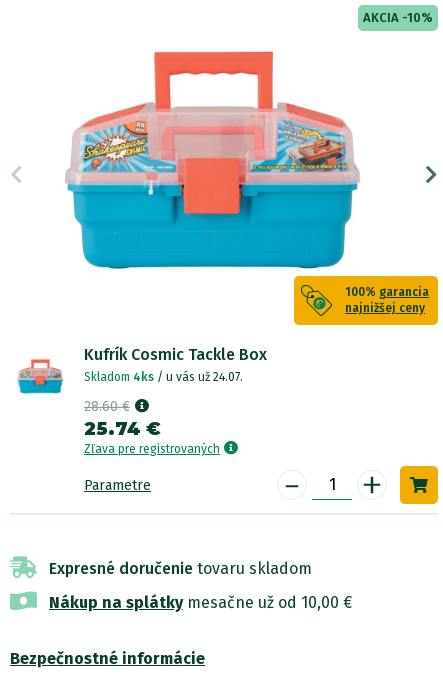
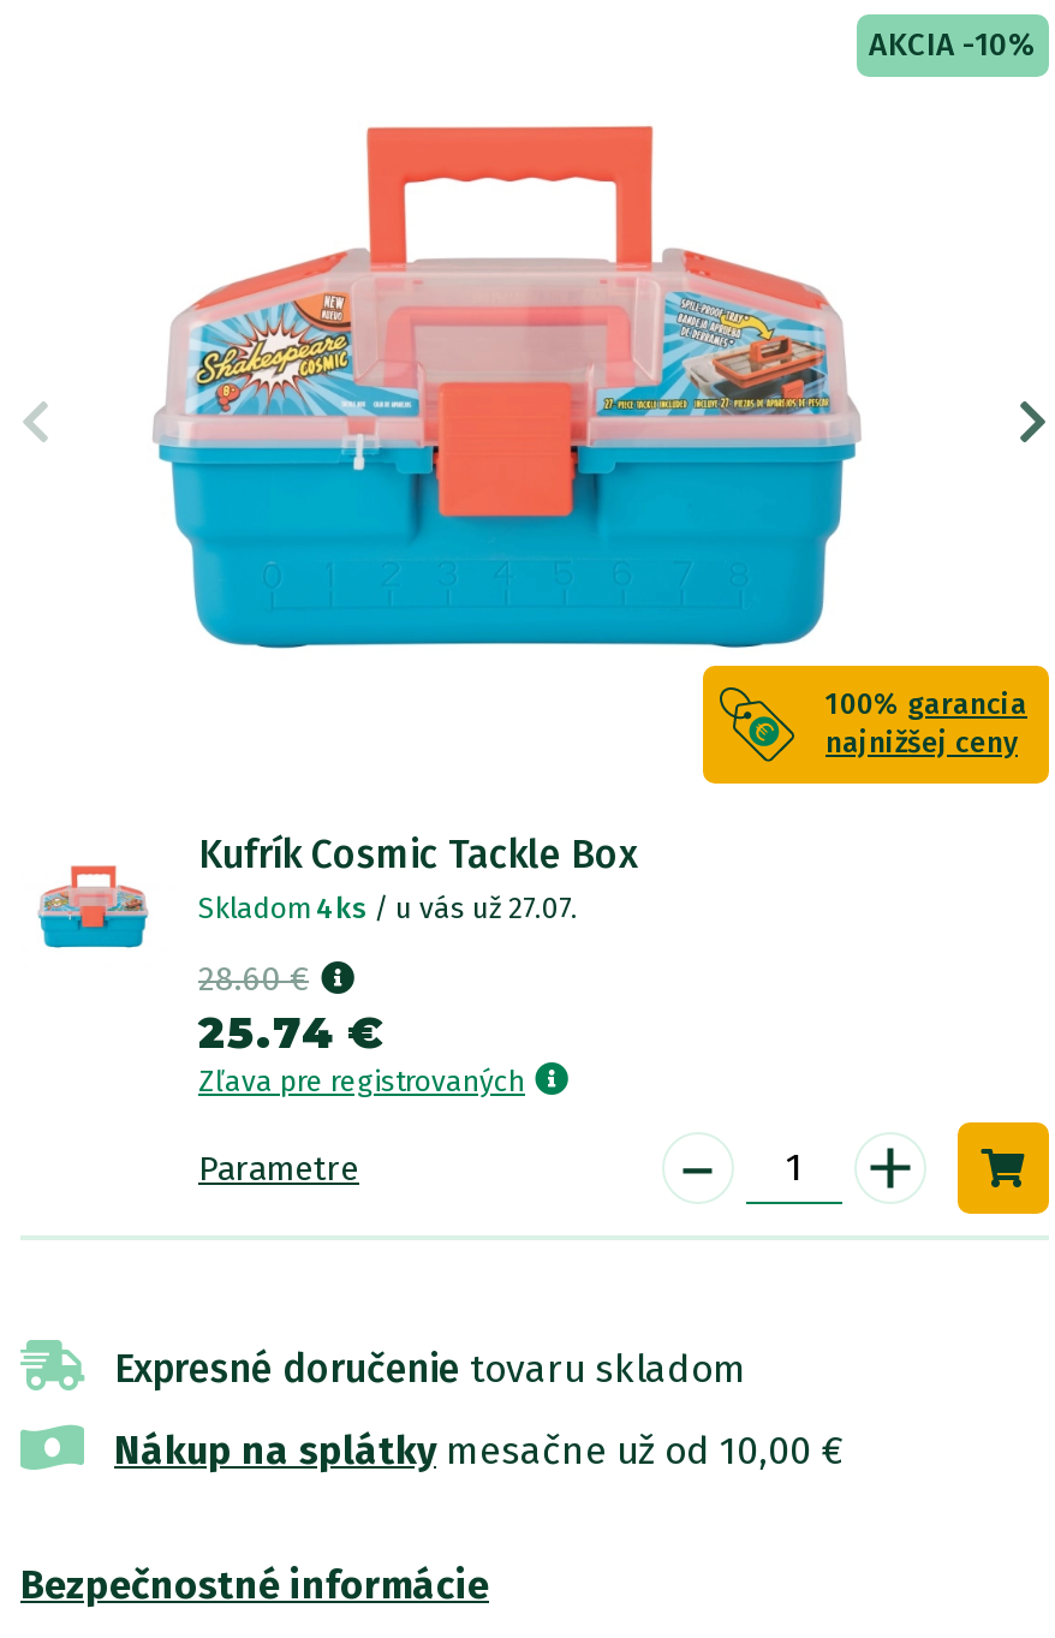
- Skladom 4ks / u vás už 24.07.
+ Skladom 4ks / u vás už 27.07.
